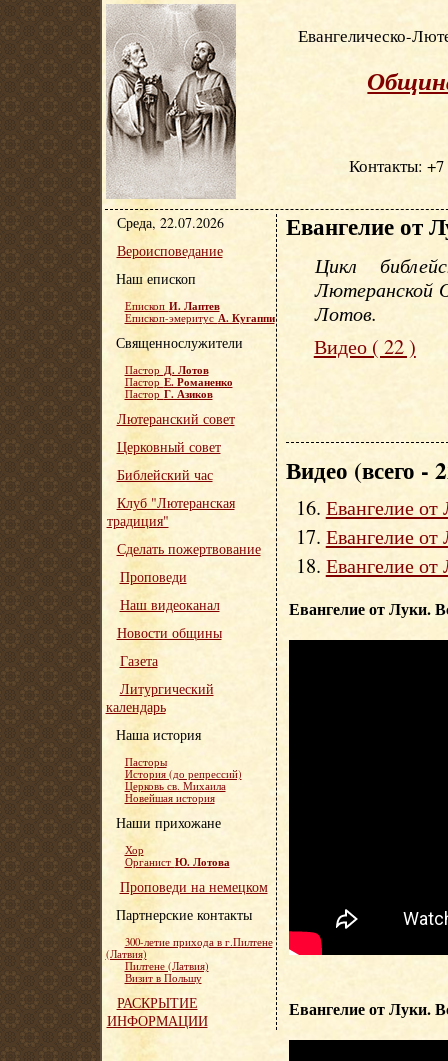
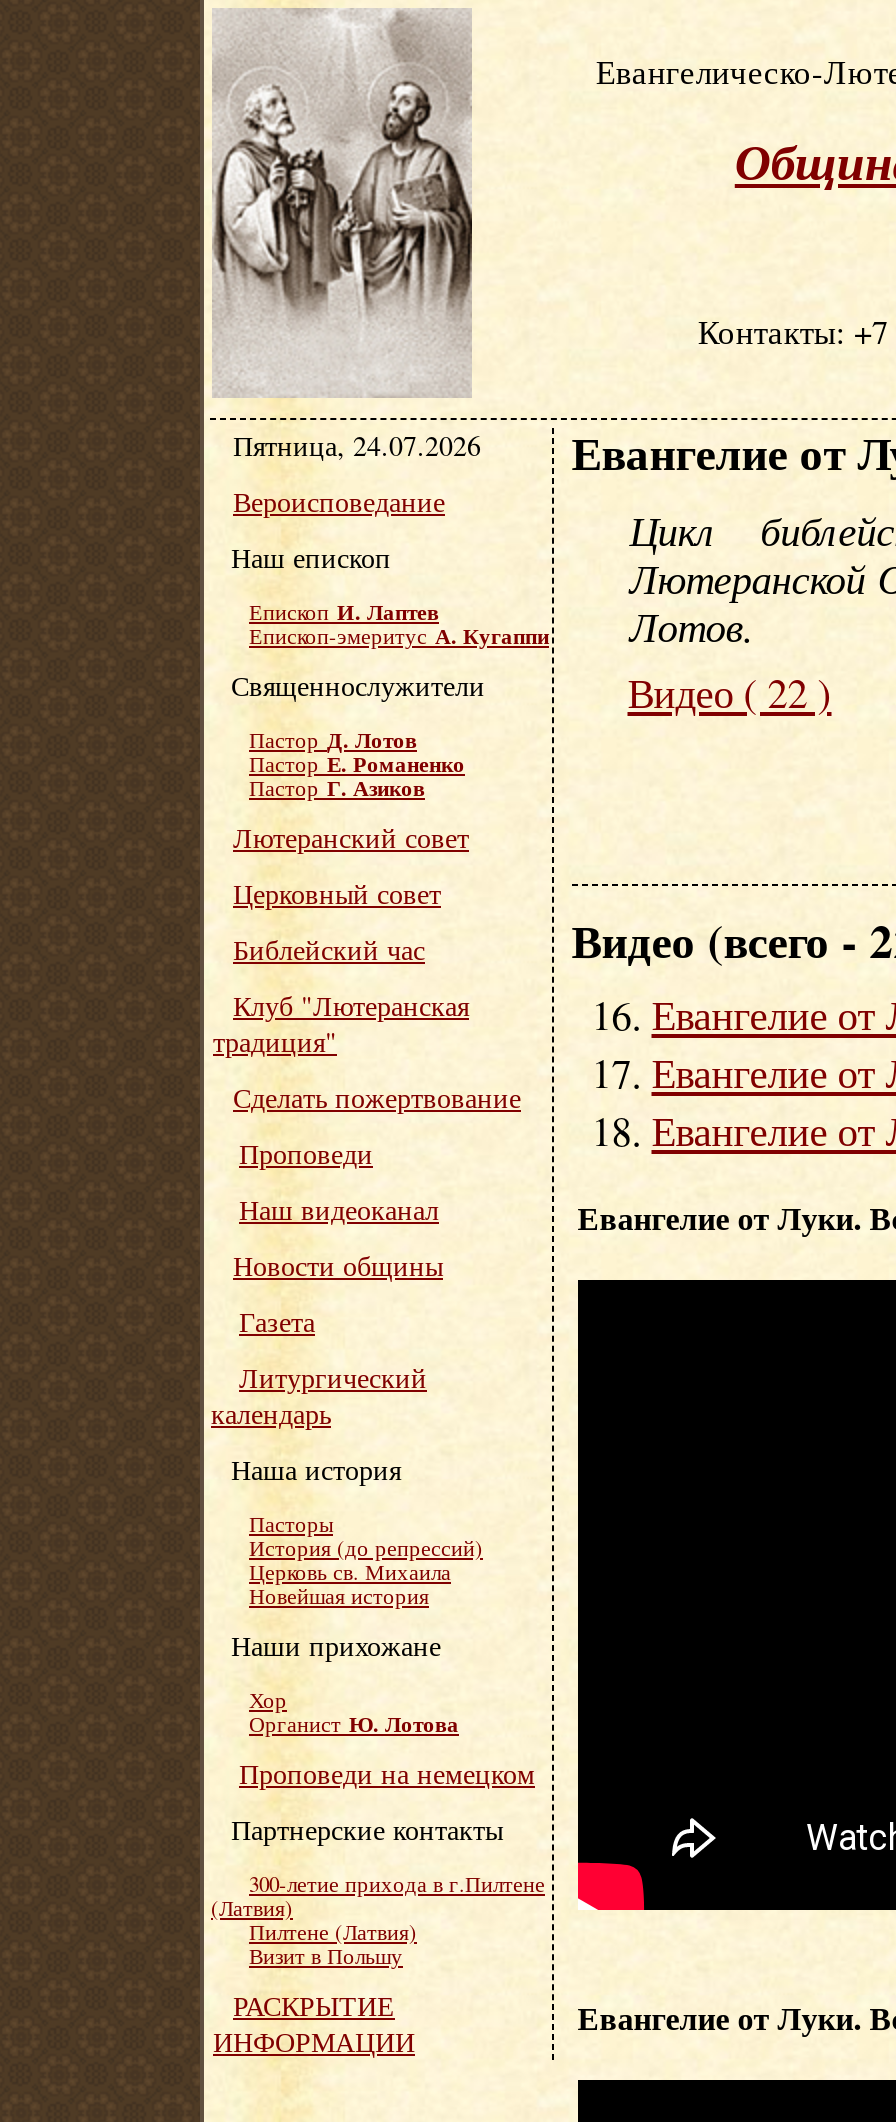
- Среда, 22.07.2026
+ Пятница, 24.07.2026
